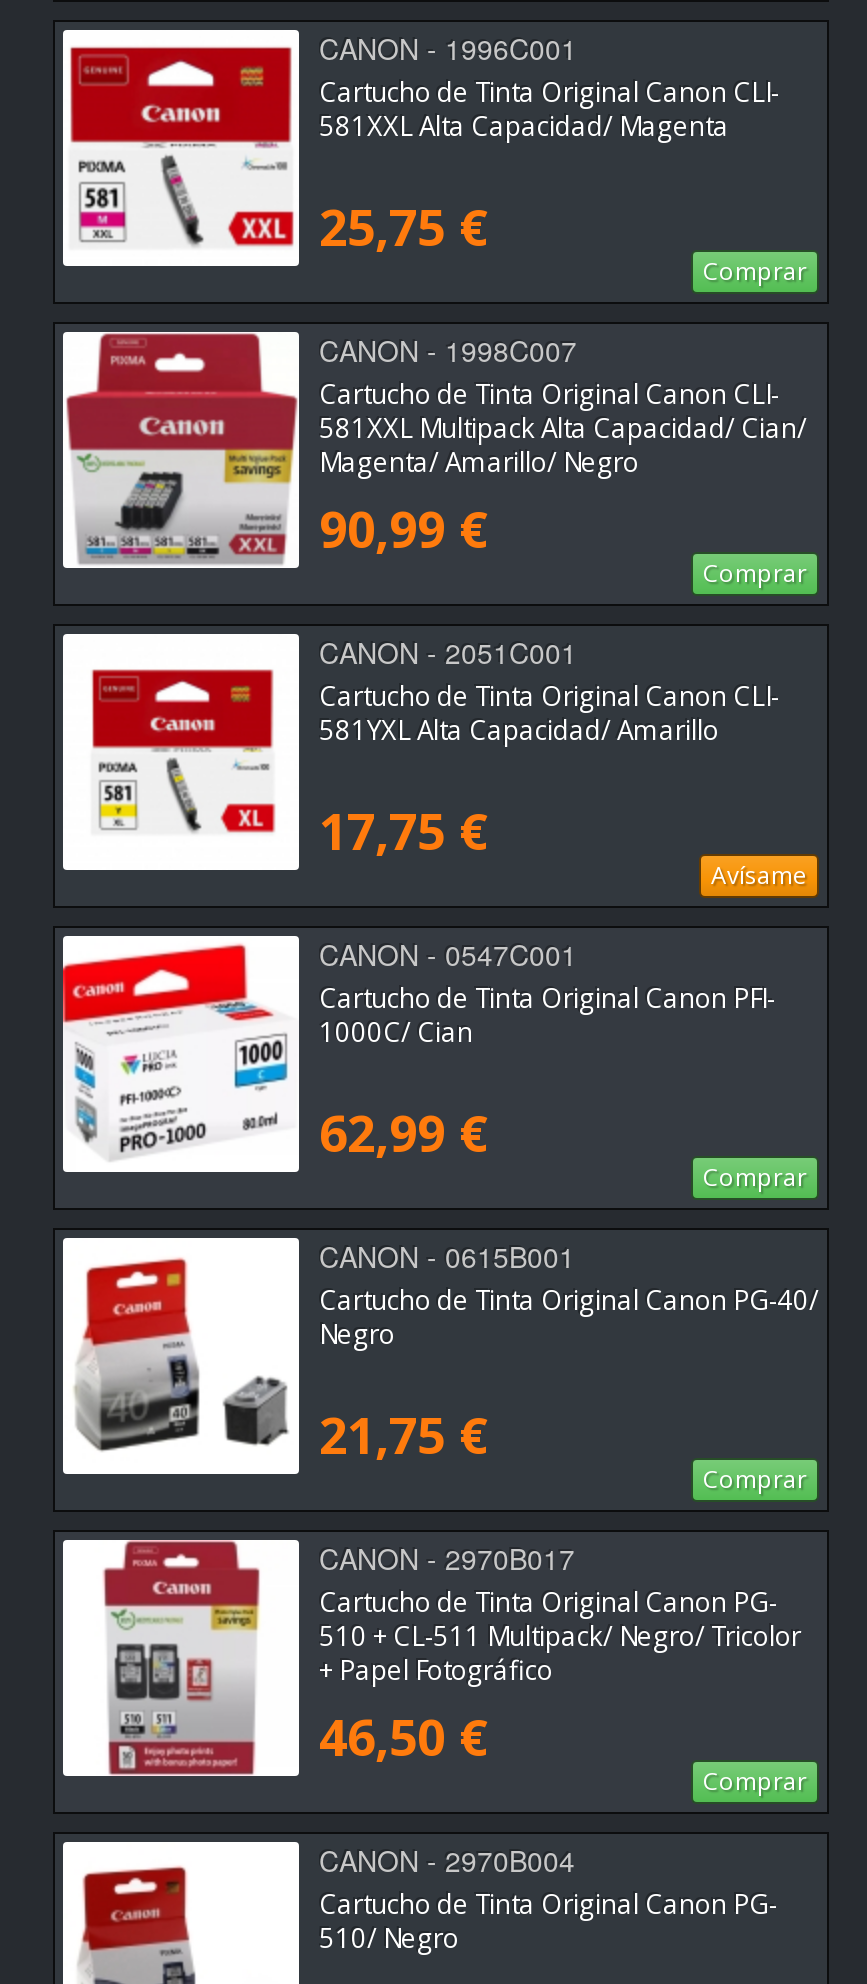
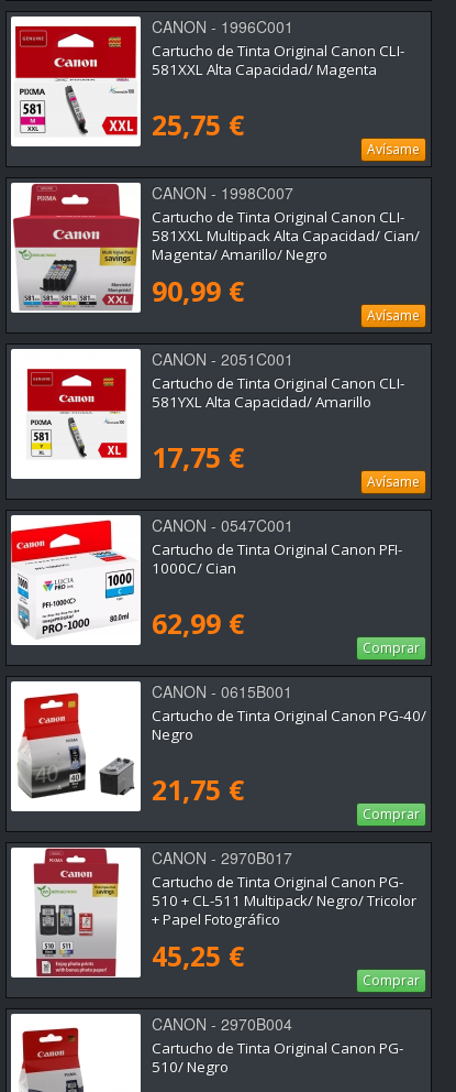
- Comprar
+ Avísame

- Comprar
+ Avísame

- 46,50 €
+ 45,25 €
